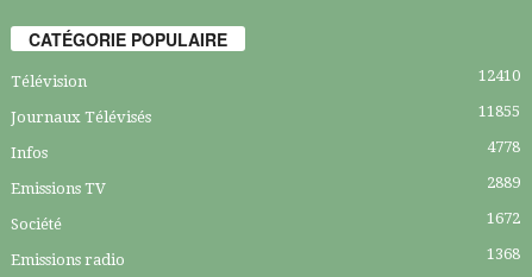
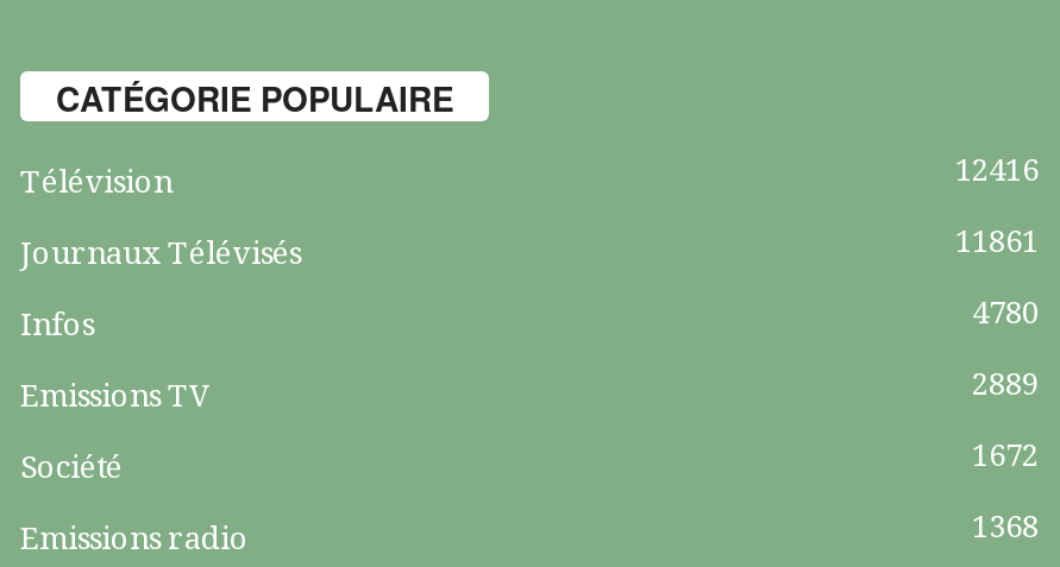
- 12410
+ 12416

- 11855
+ 11861

- 4778
+ 4780
